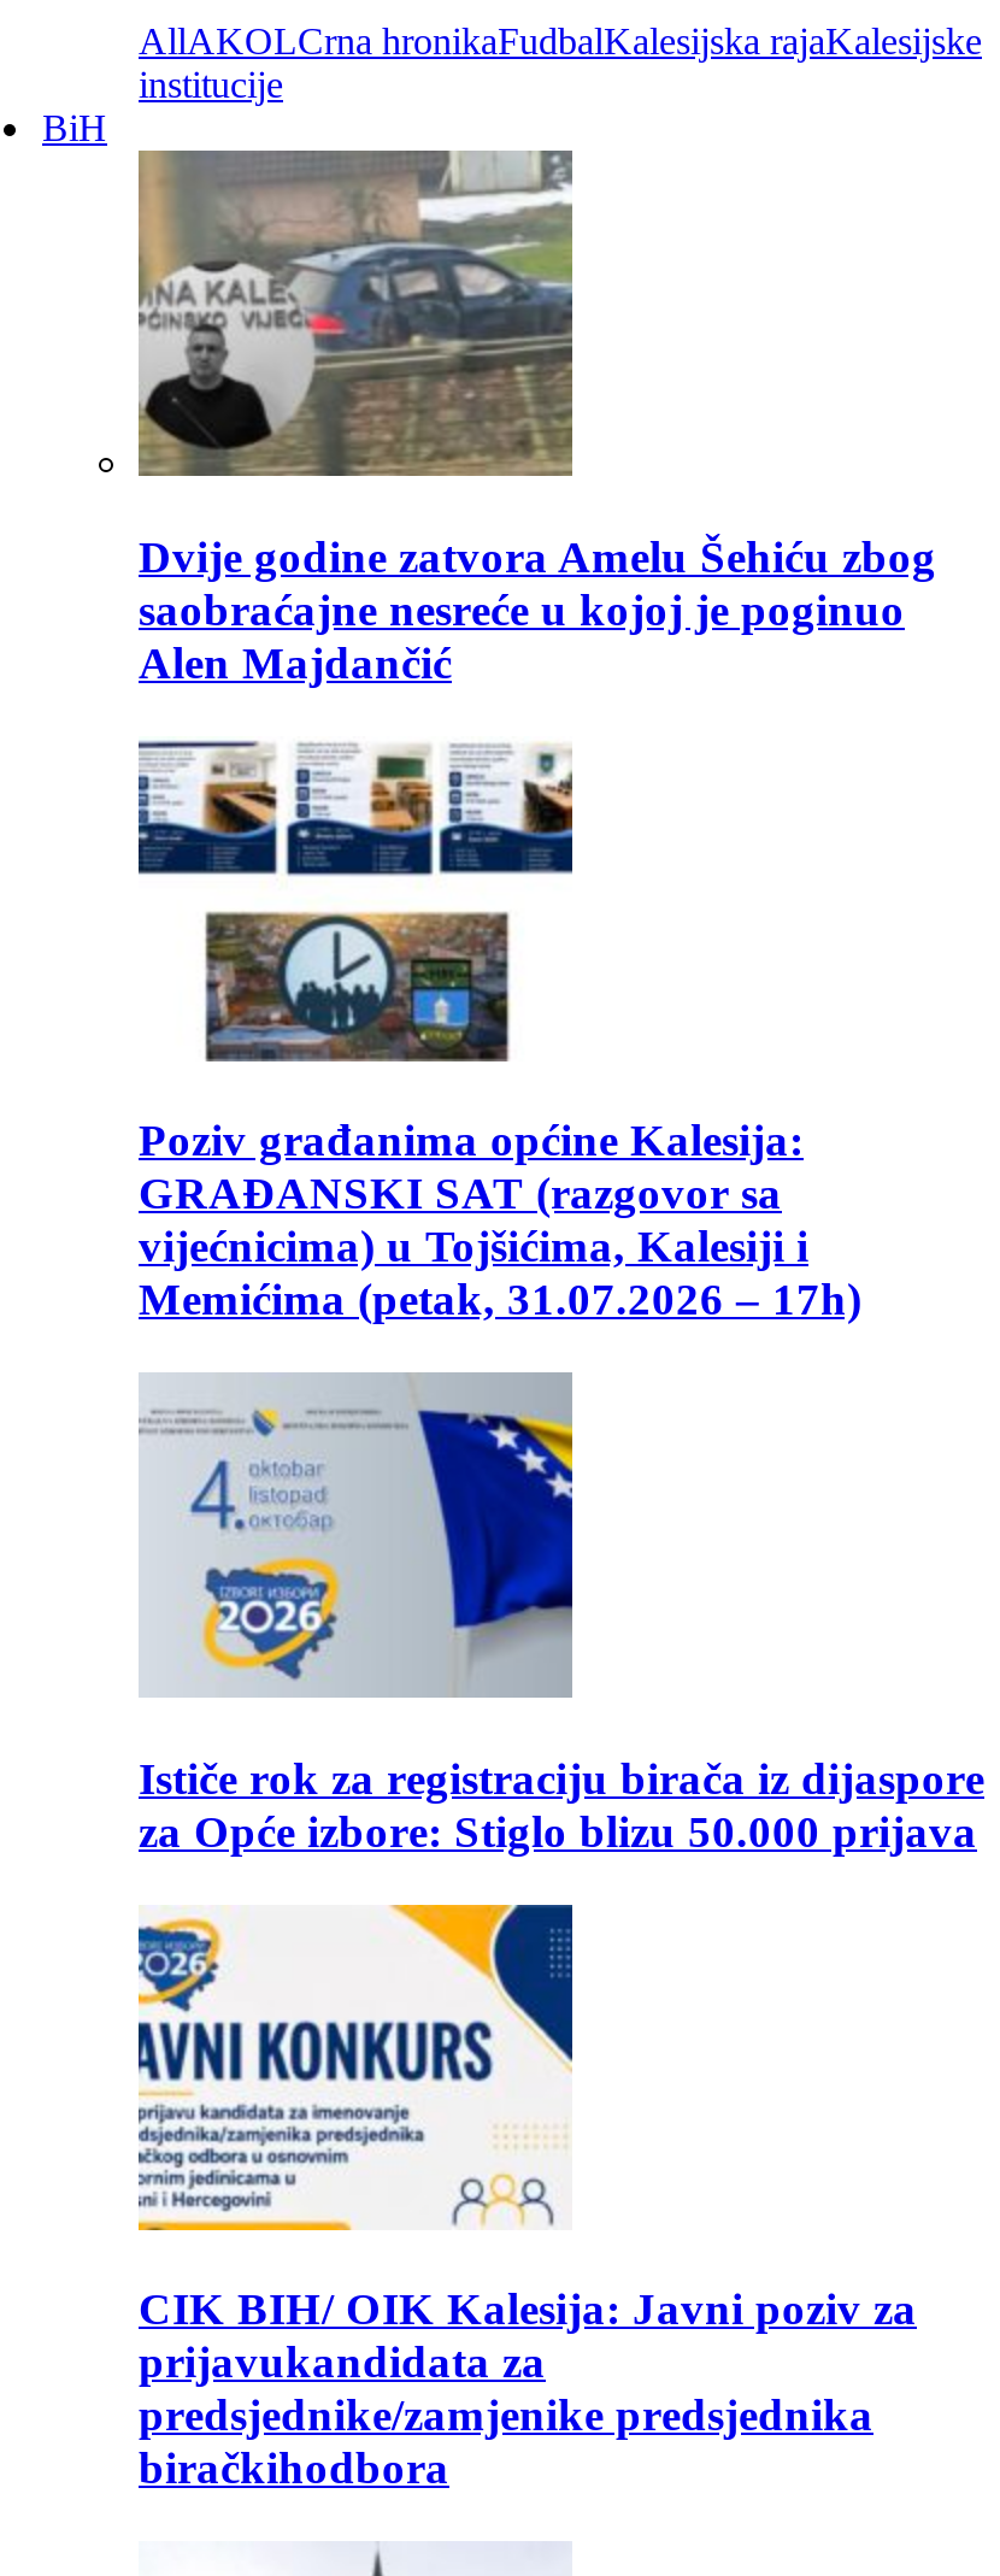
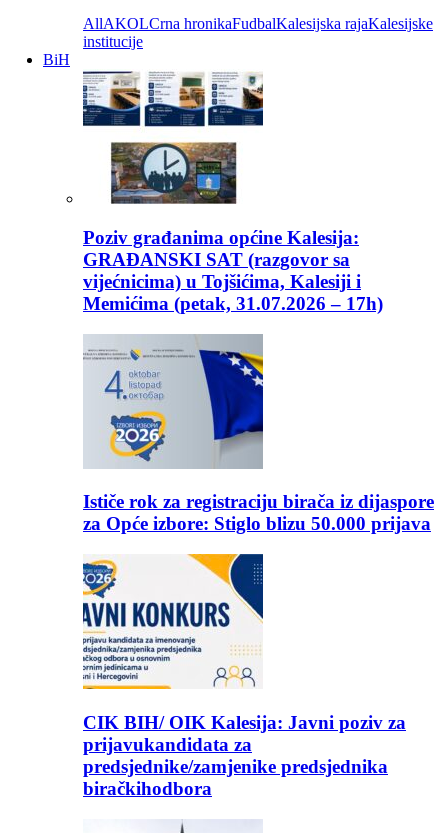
- [image]
- Dvije godine zatvora Amelu Šehiću zbog
- saobraćajne nesreće u kojoj je poginuo
- Alen Majdančić
